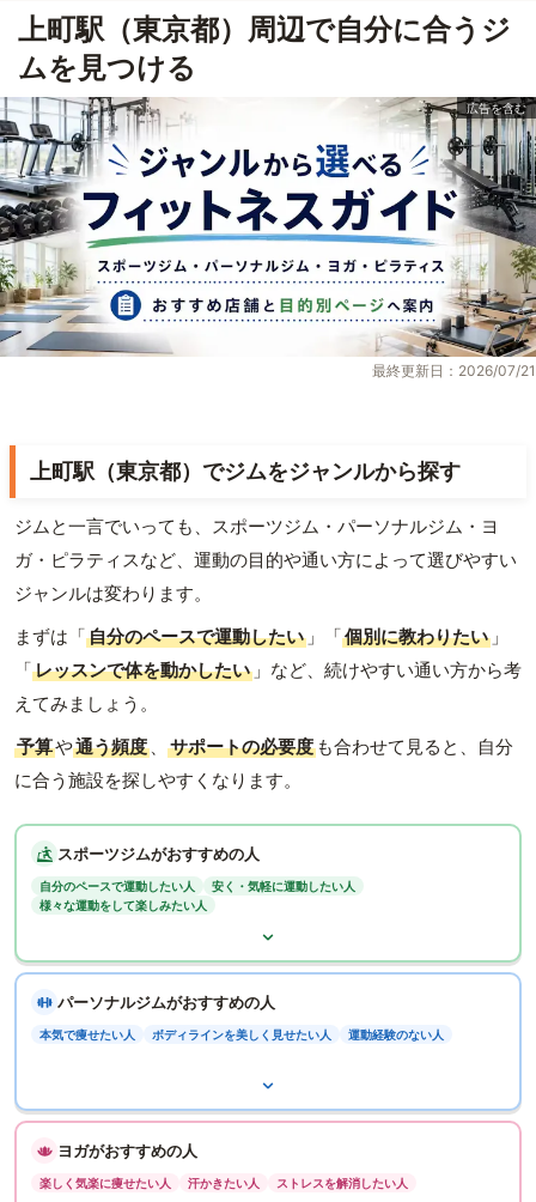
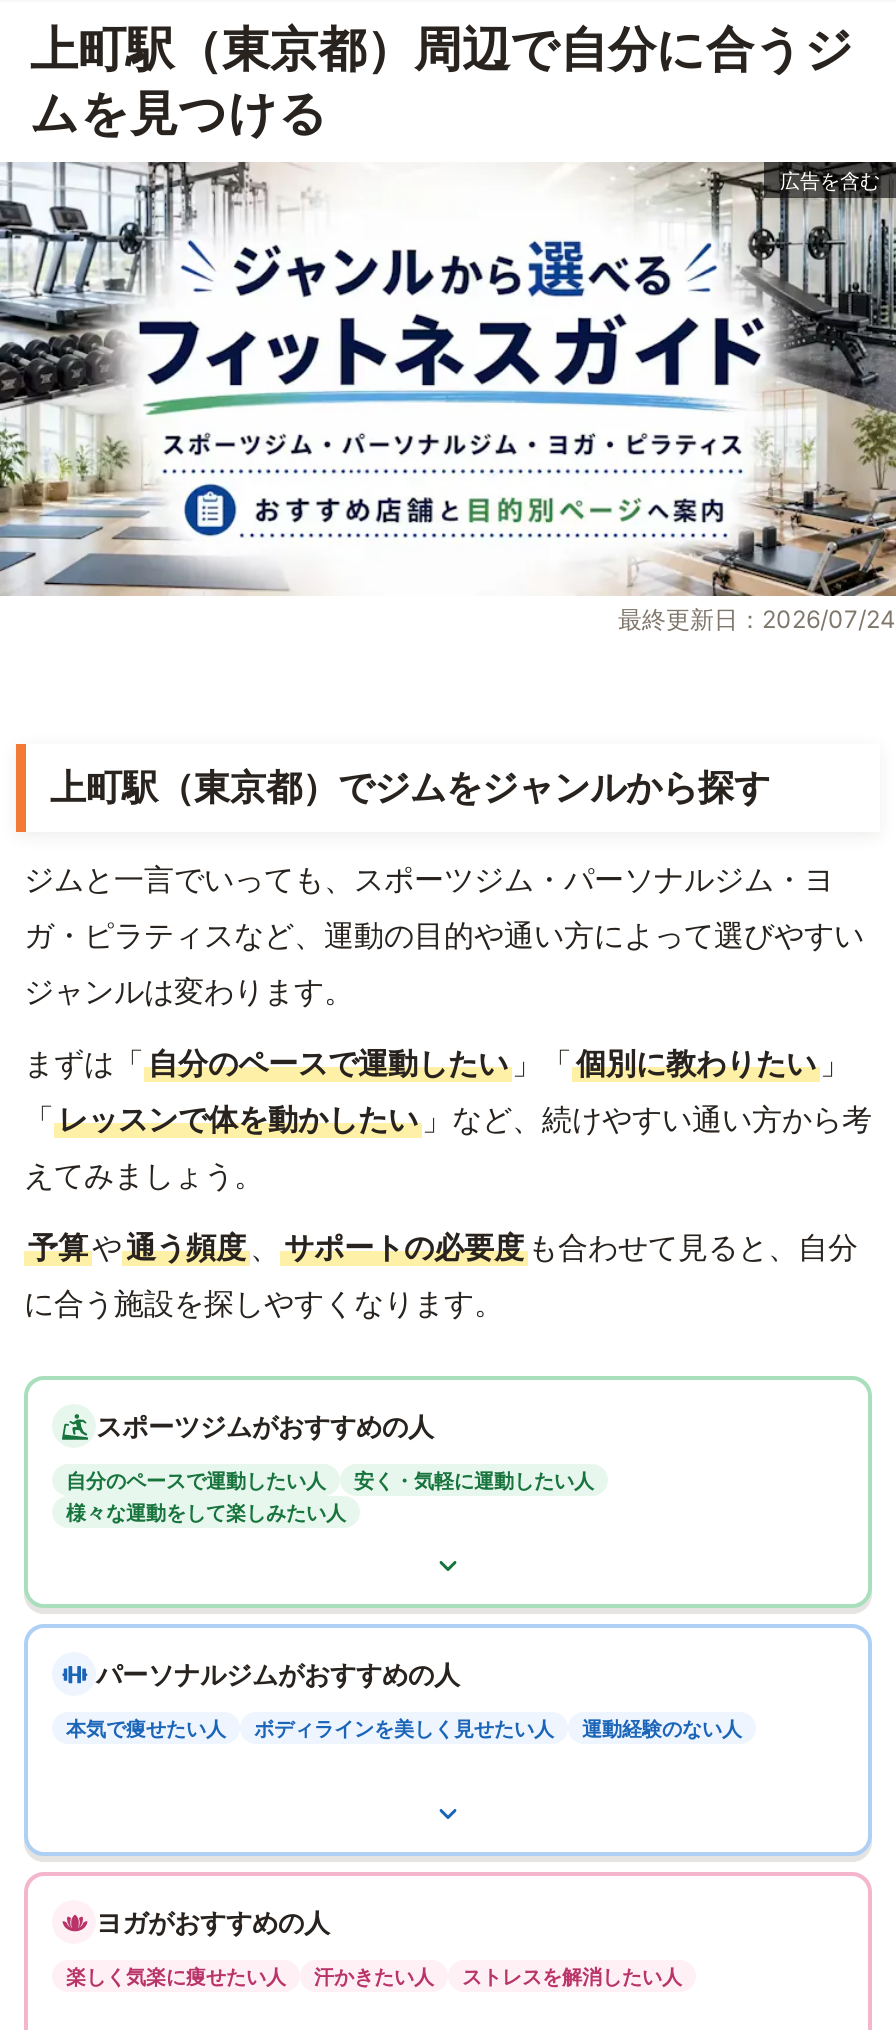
- 最終更新日：2026/07/21
+ 最終更新日：2026/07/24
